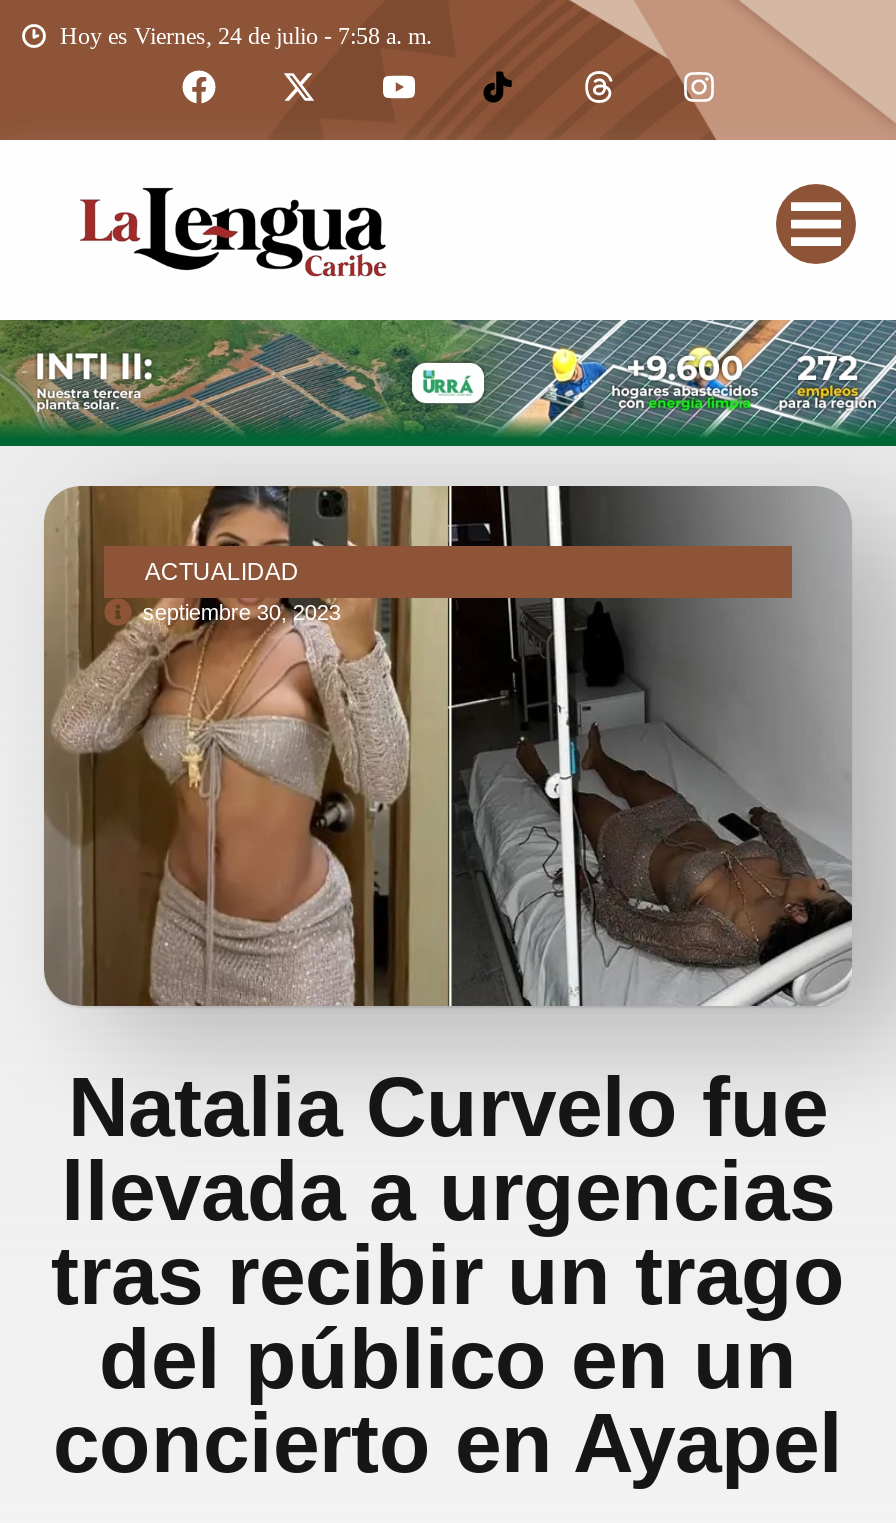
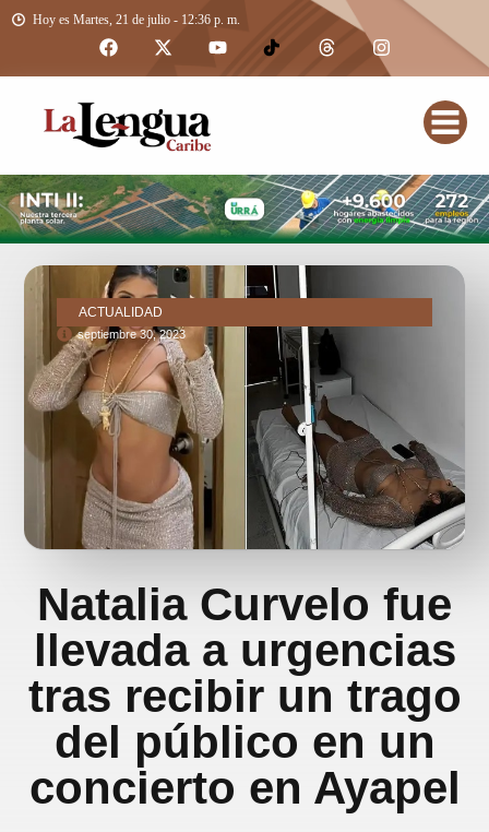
- Hoy es Viernes, 24 de julio - 7:58 a. m.
+ Hoy es Martes, 21 de julio - 12:36 p. m.
